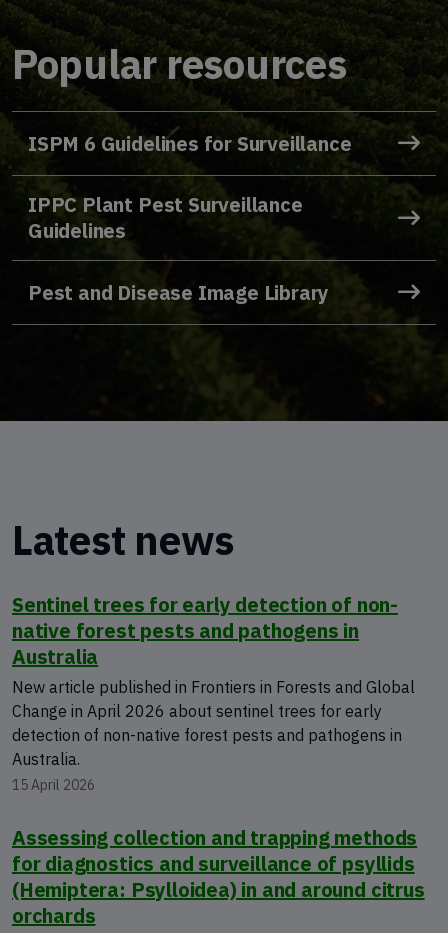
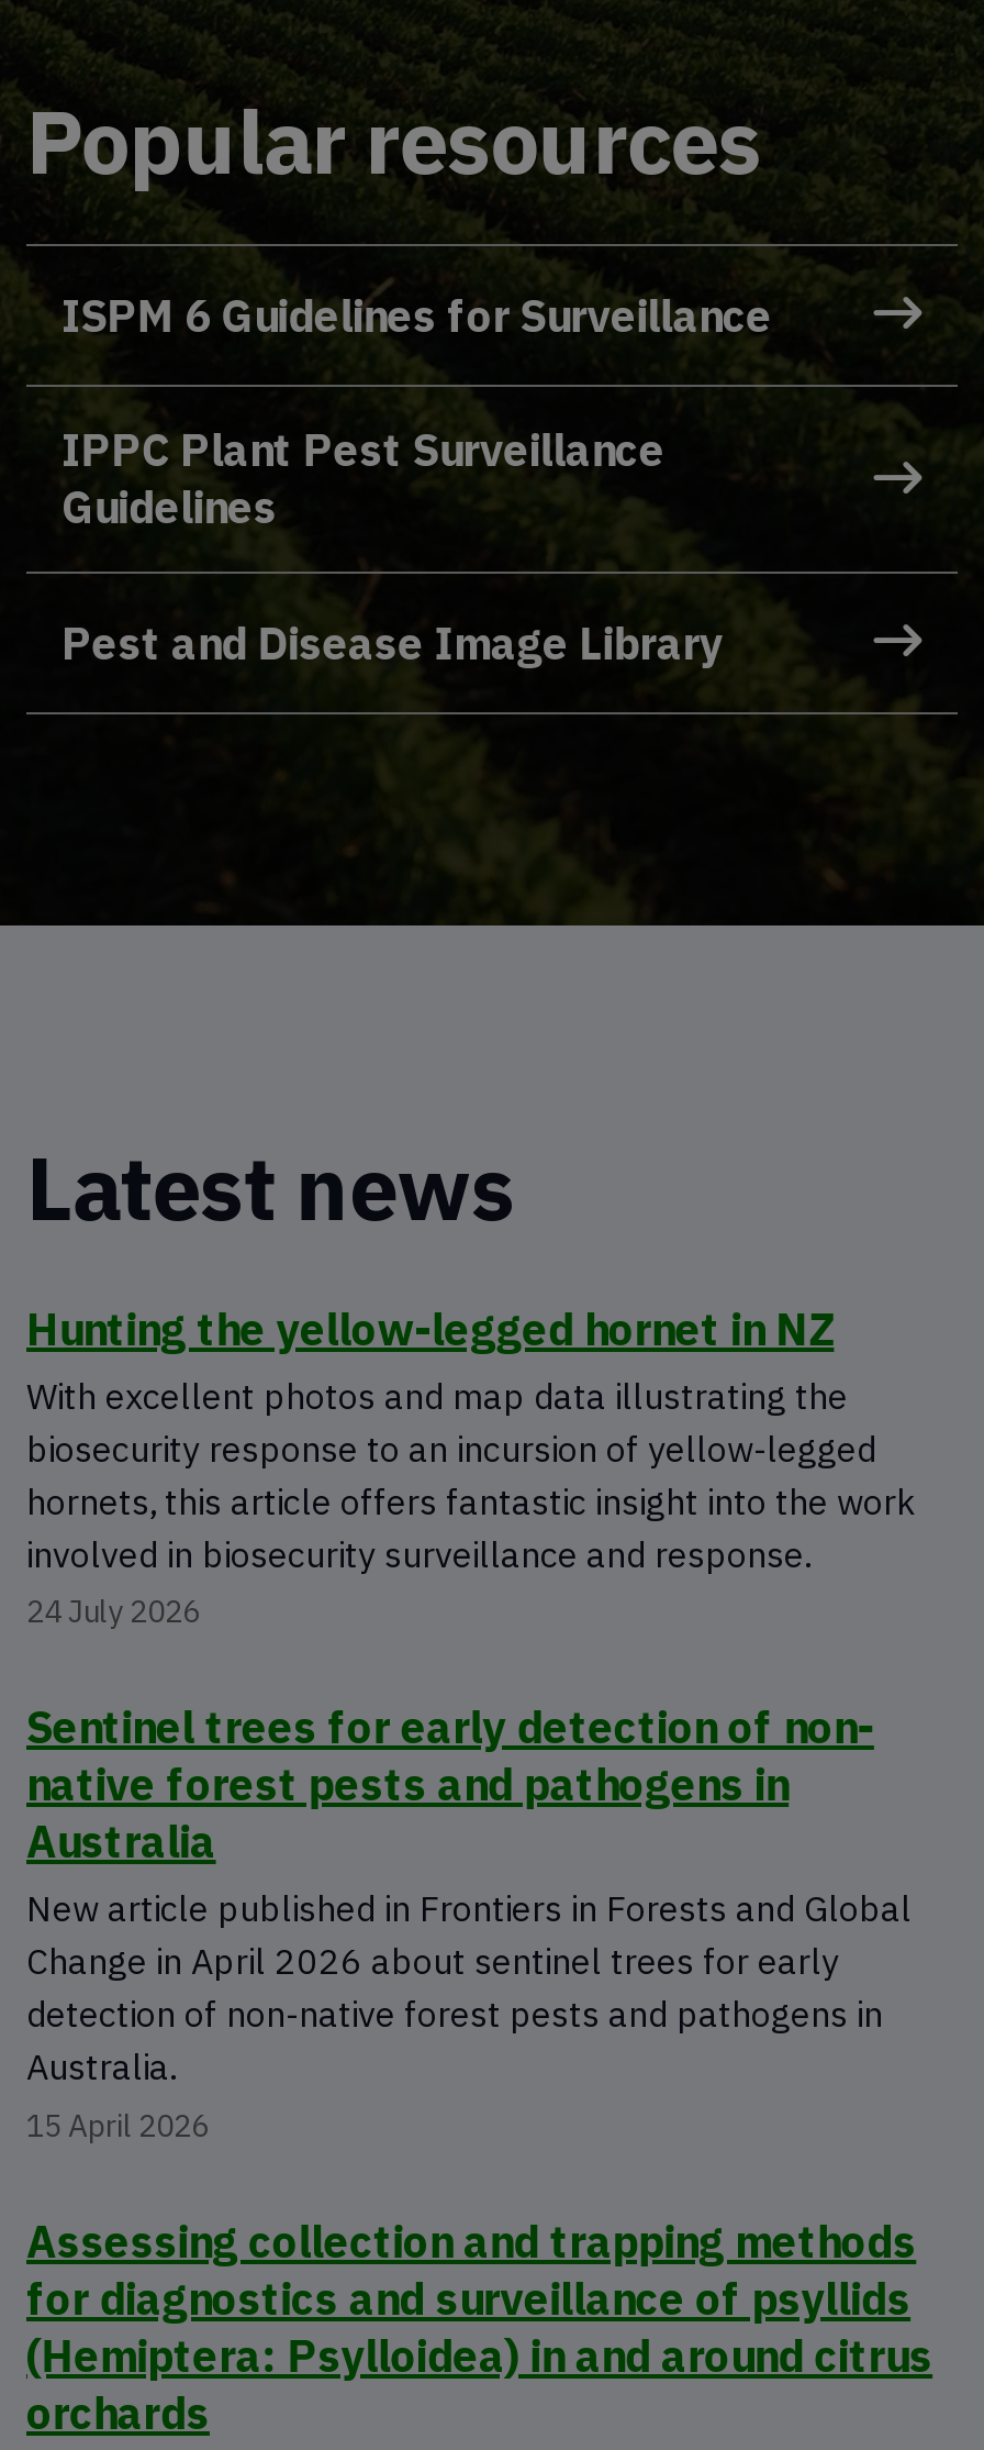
+ Hunting the yellow-legged hornet in NZ
+ With excellent photos and map data illustrating the
+ biosecurity response to an incursion of yellow-legged
+ hornets, this article offers fantastic insight into the work
+ involved in biosecurity surveillance and response.
+ 24 July 2026
